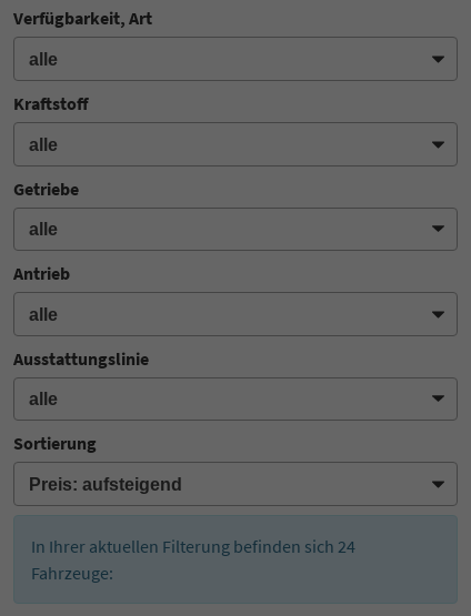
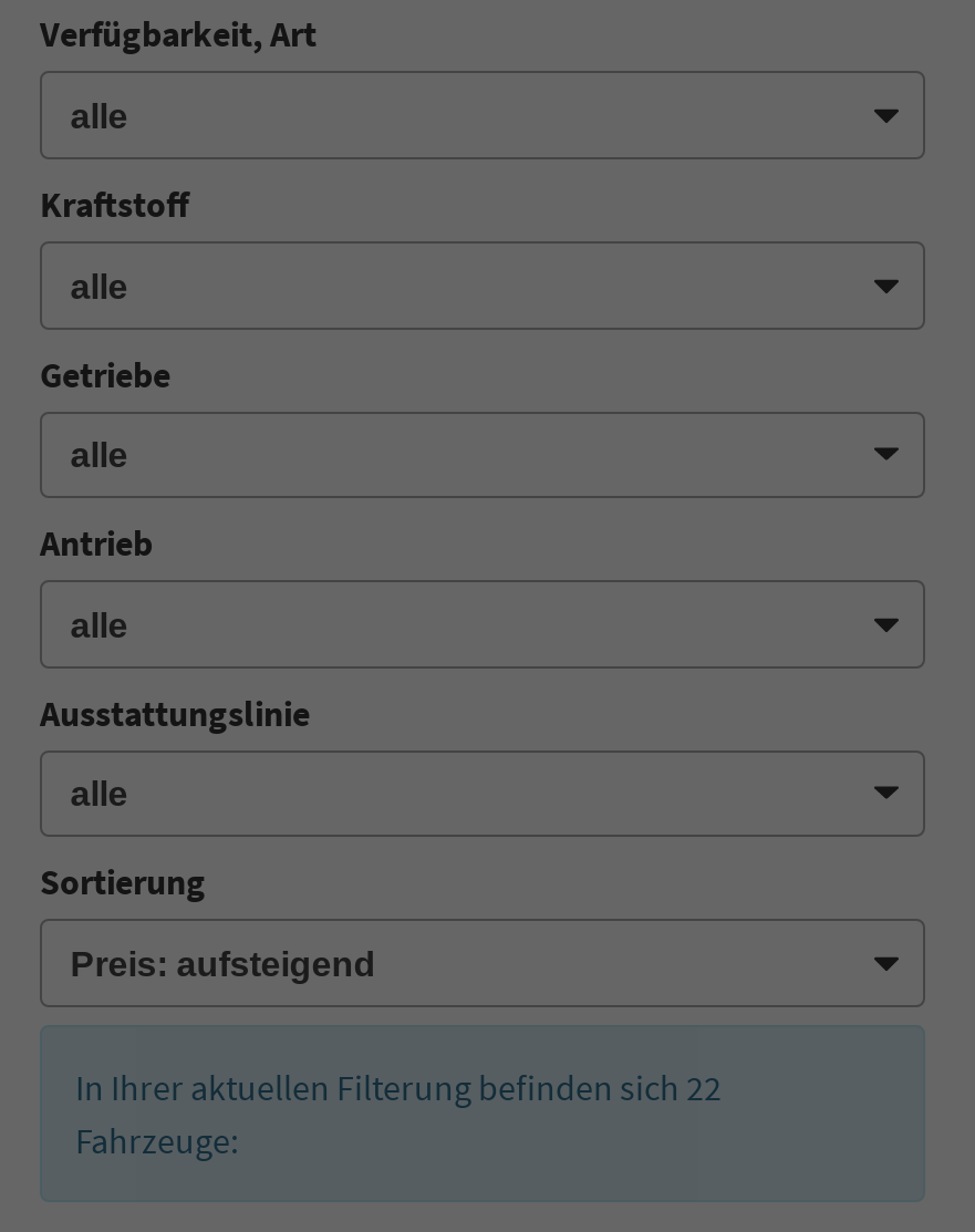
- In Ihrer aktuellen Filterung befinden sich 24
+ In Ihrer aktuellen Filterung befinden sich 22
